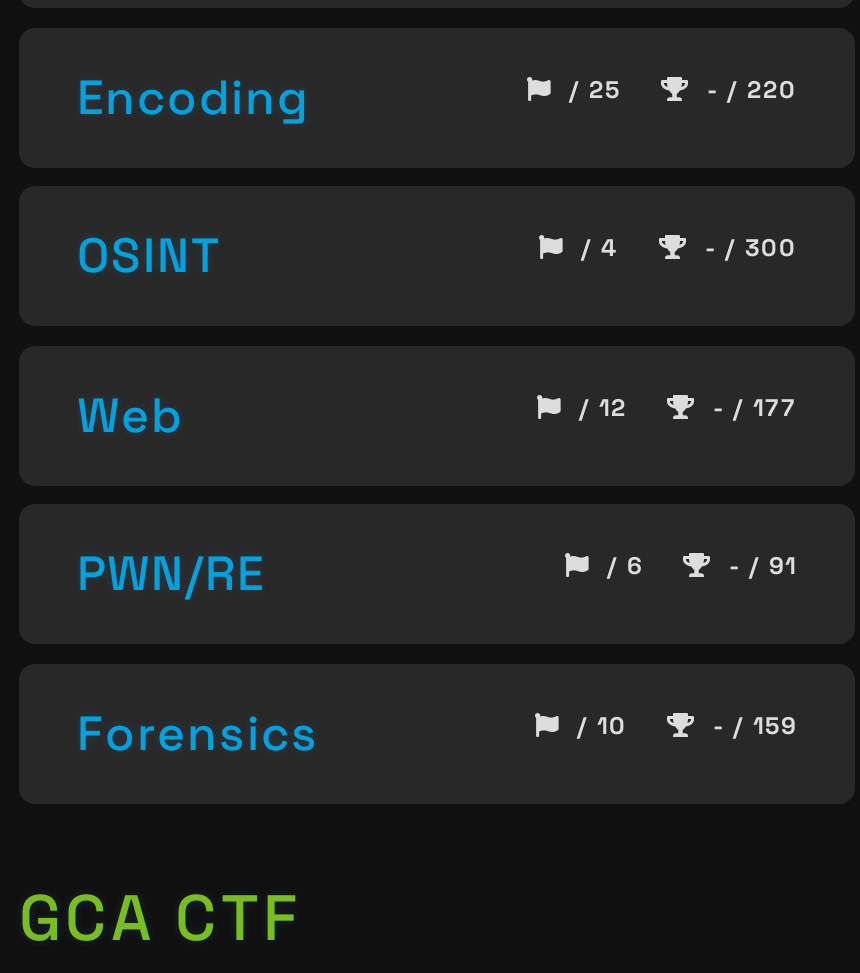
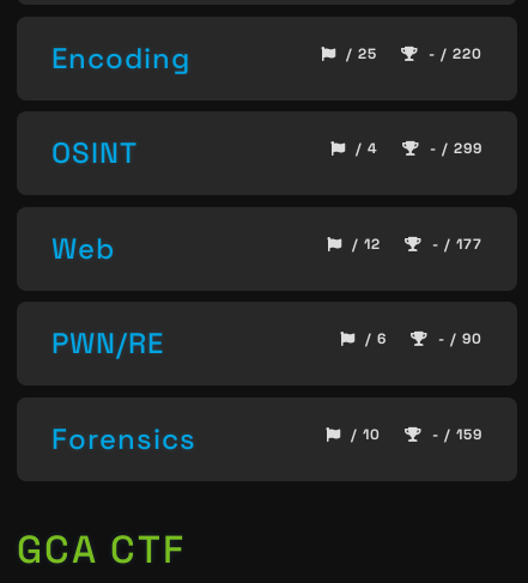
- - / 300
+ - / 299

- - / 91
+ - / 90
